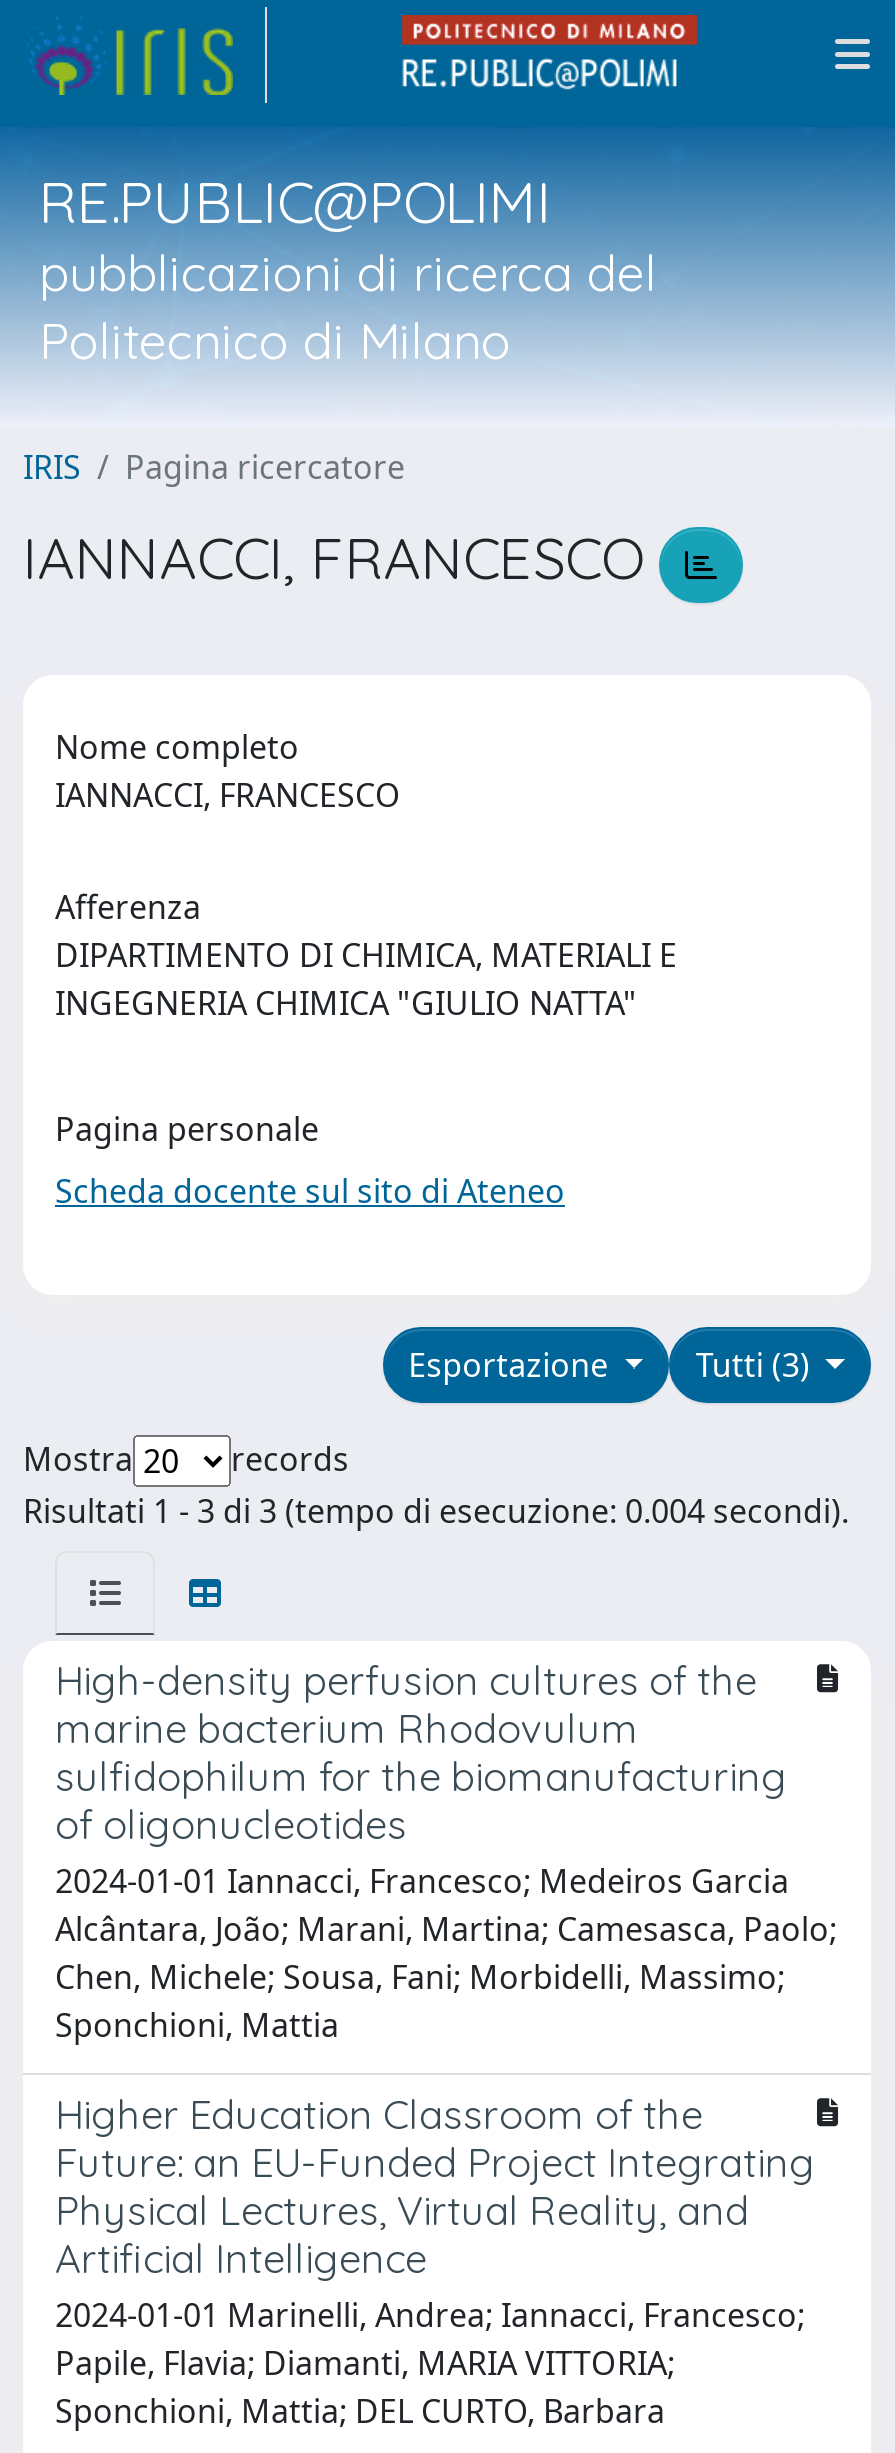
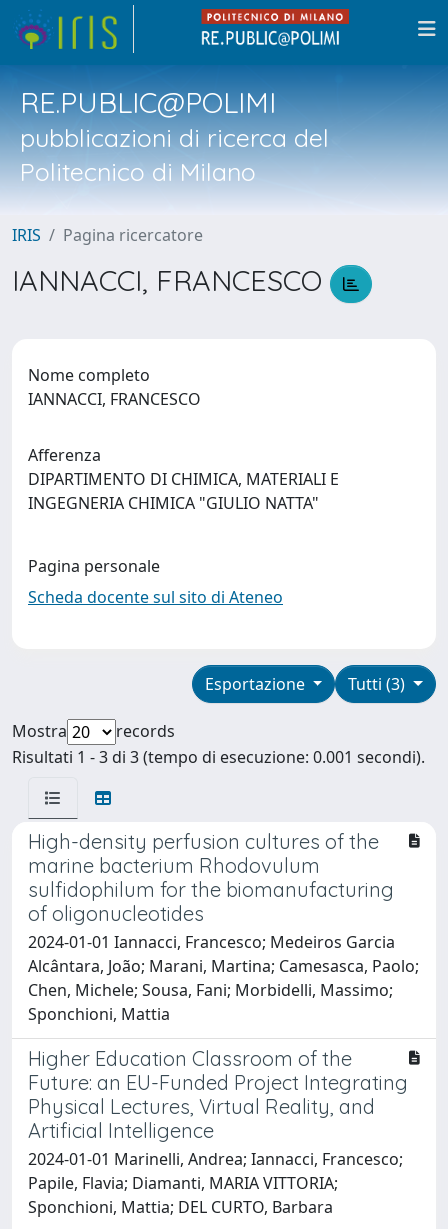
- Risultati 1 - 3 di 3 (tempo di esecuzione: 0.004 secondi).
+ Risultati 1 - 3 di 3 (tempo di esecuzione: 0.001 secondi).
